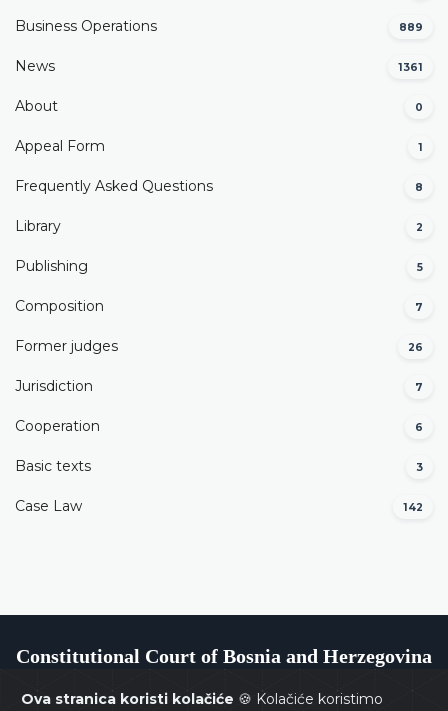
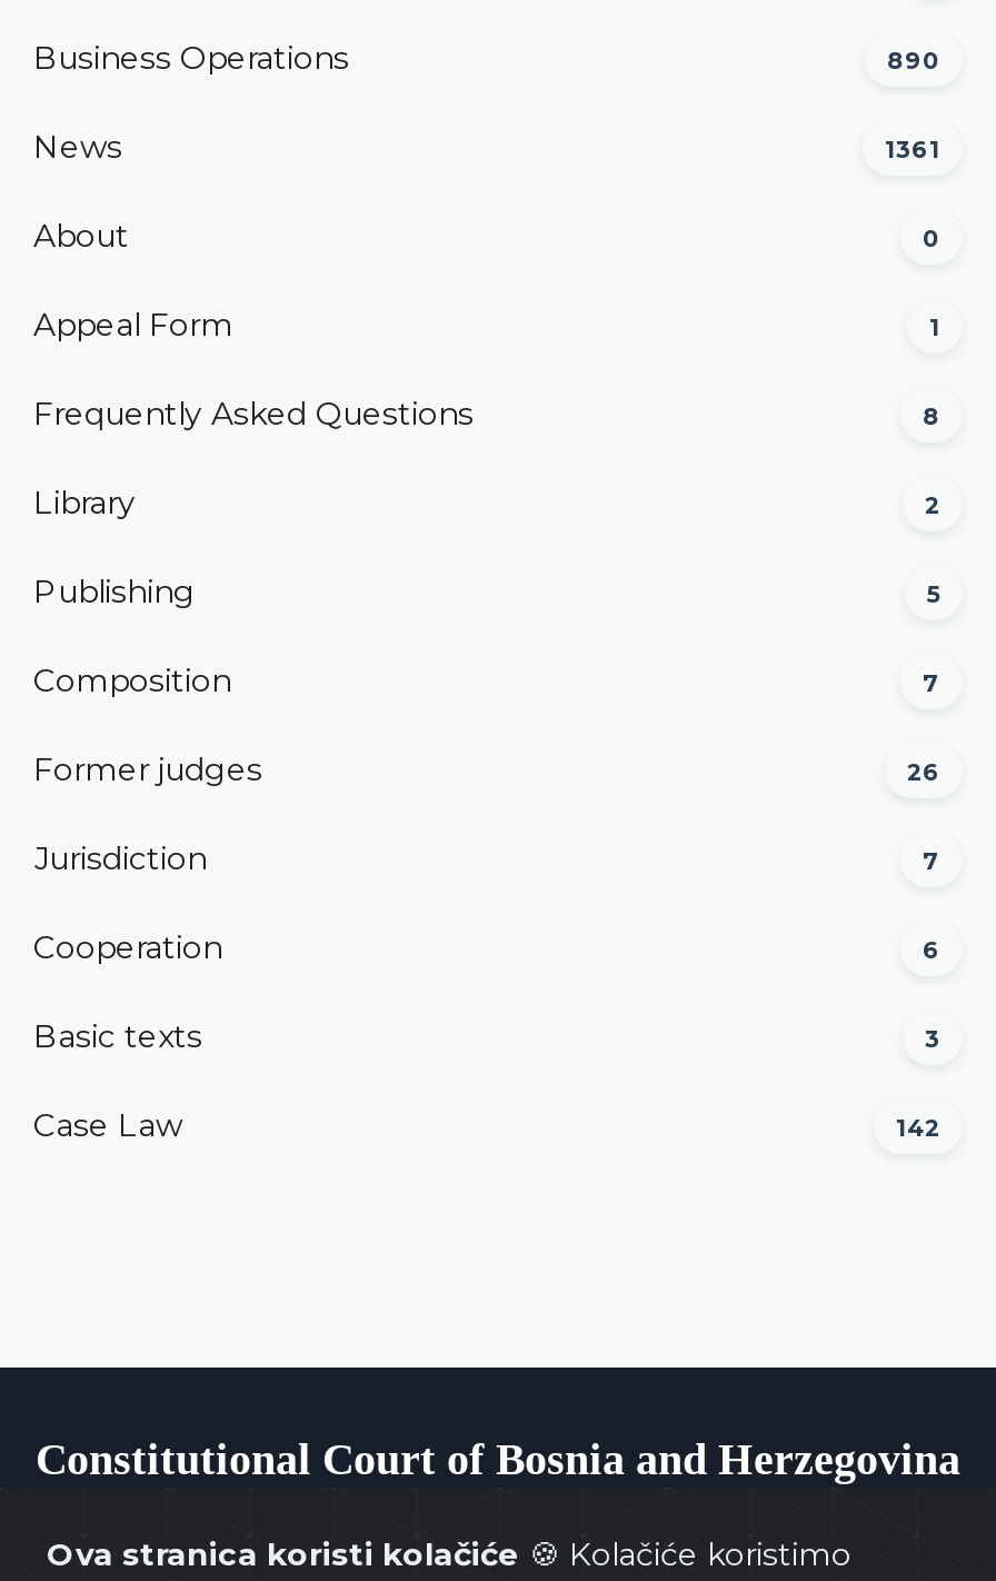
- 889
+ 890
